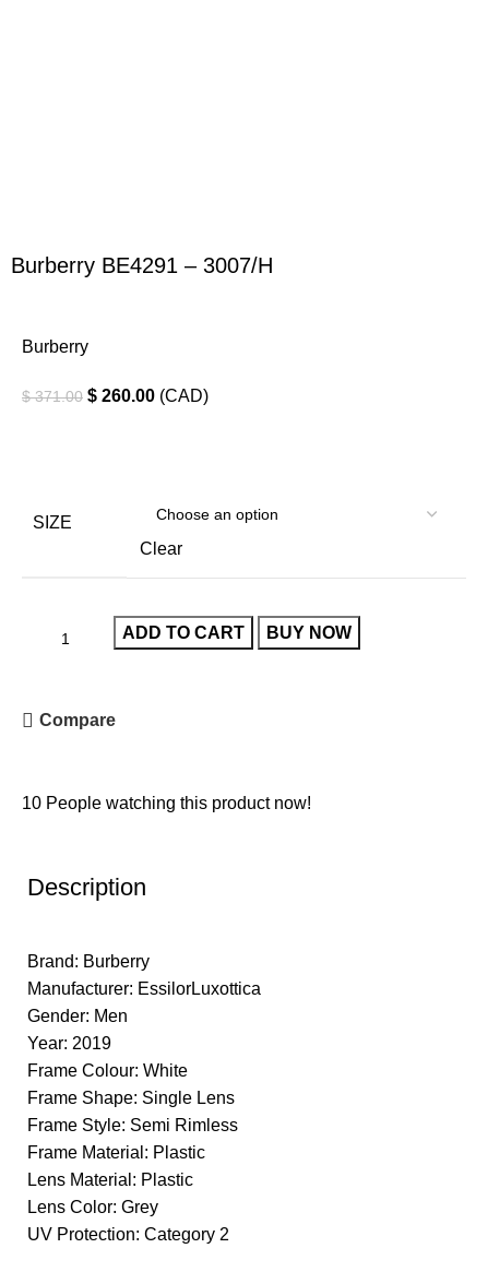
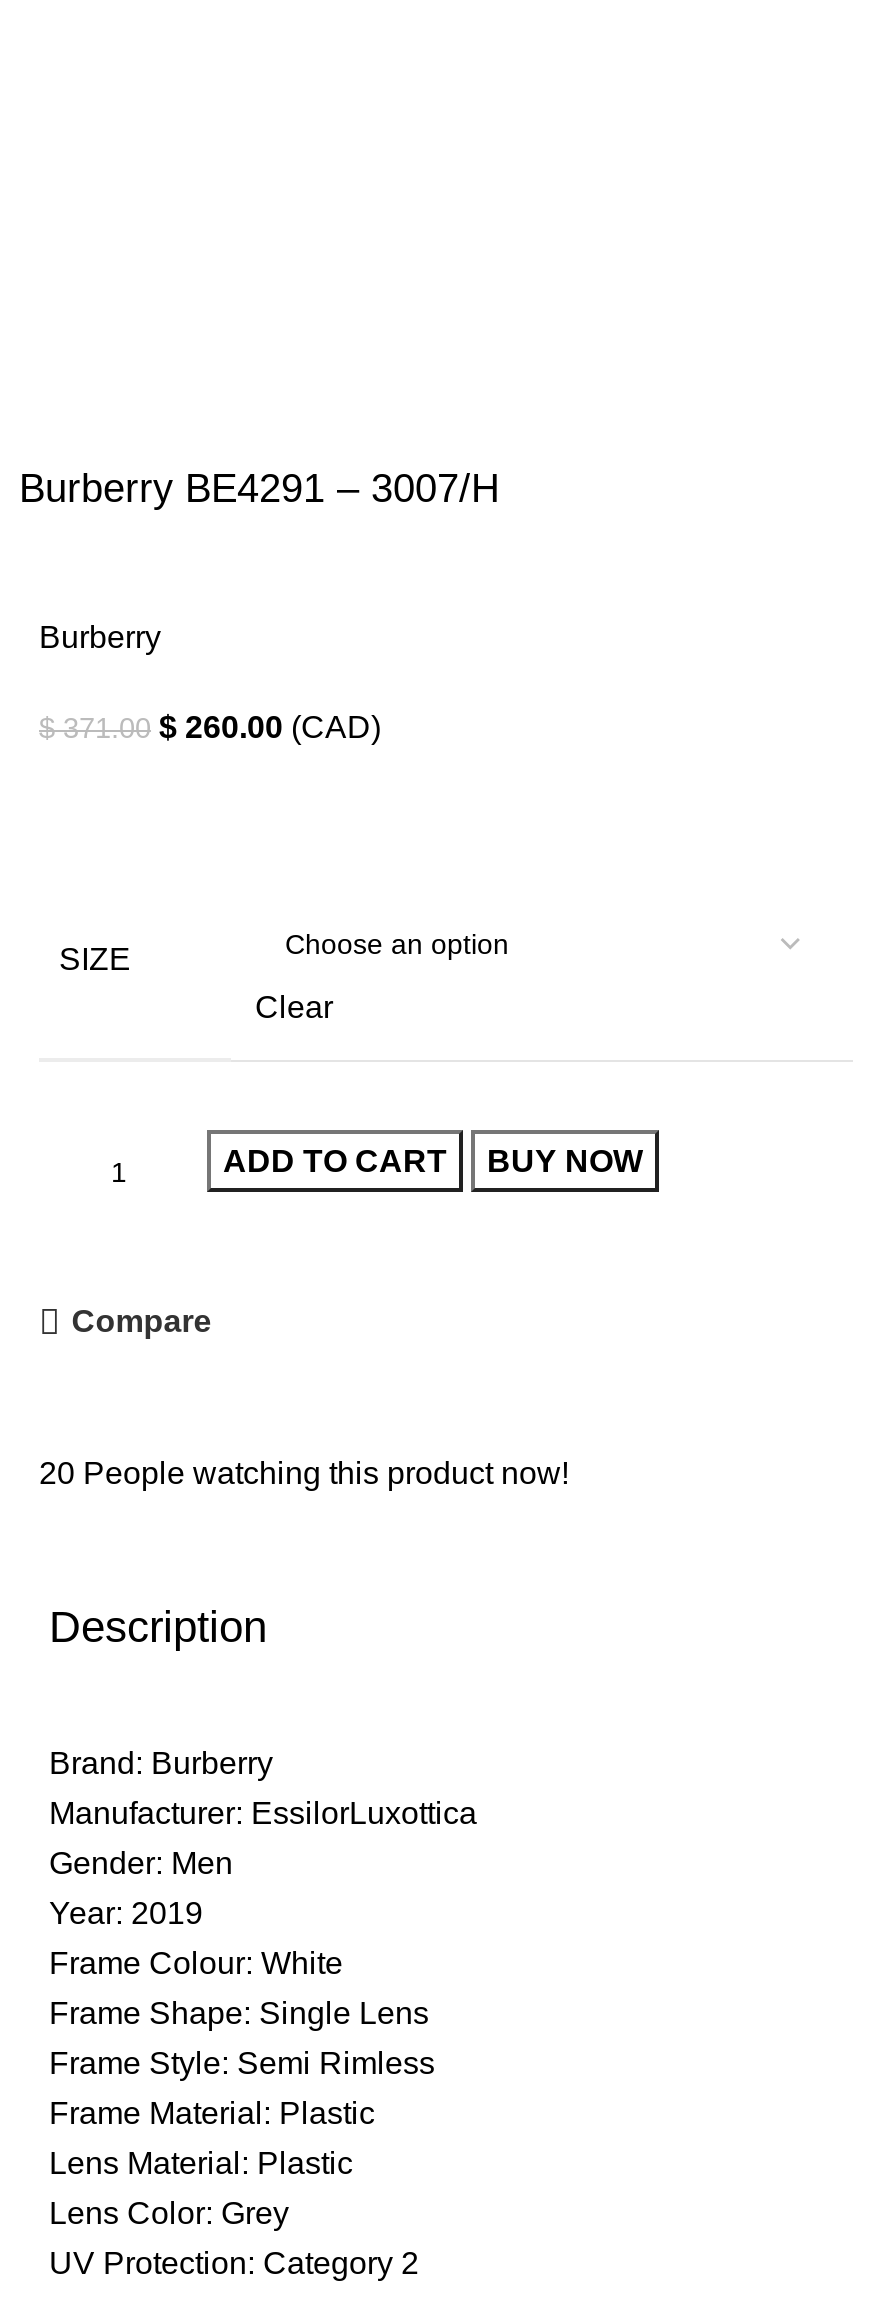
- 10 People watching this product now!
+ 20 People watching this product now!
